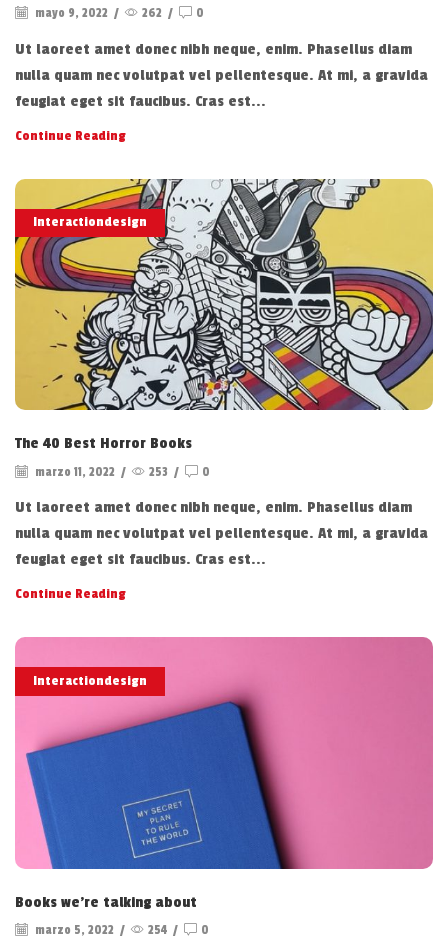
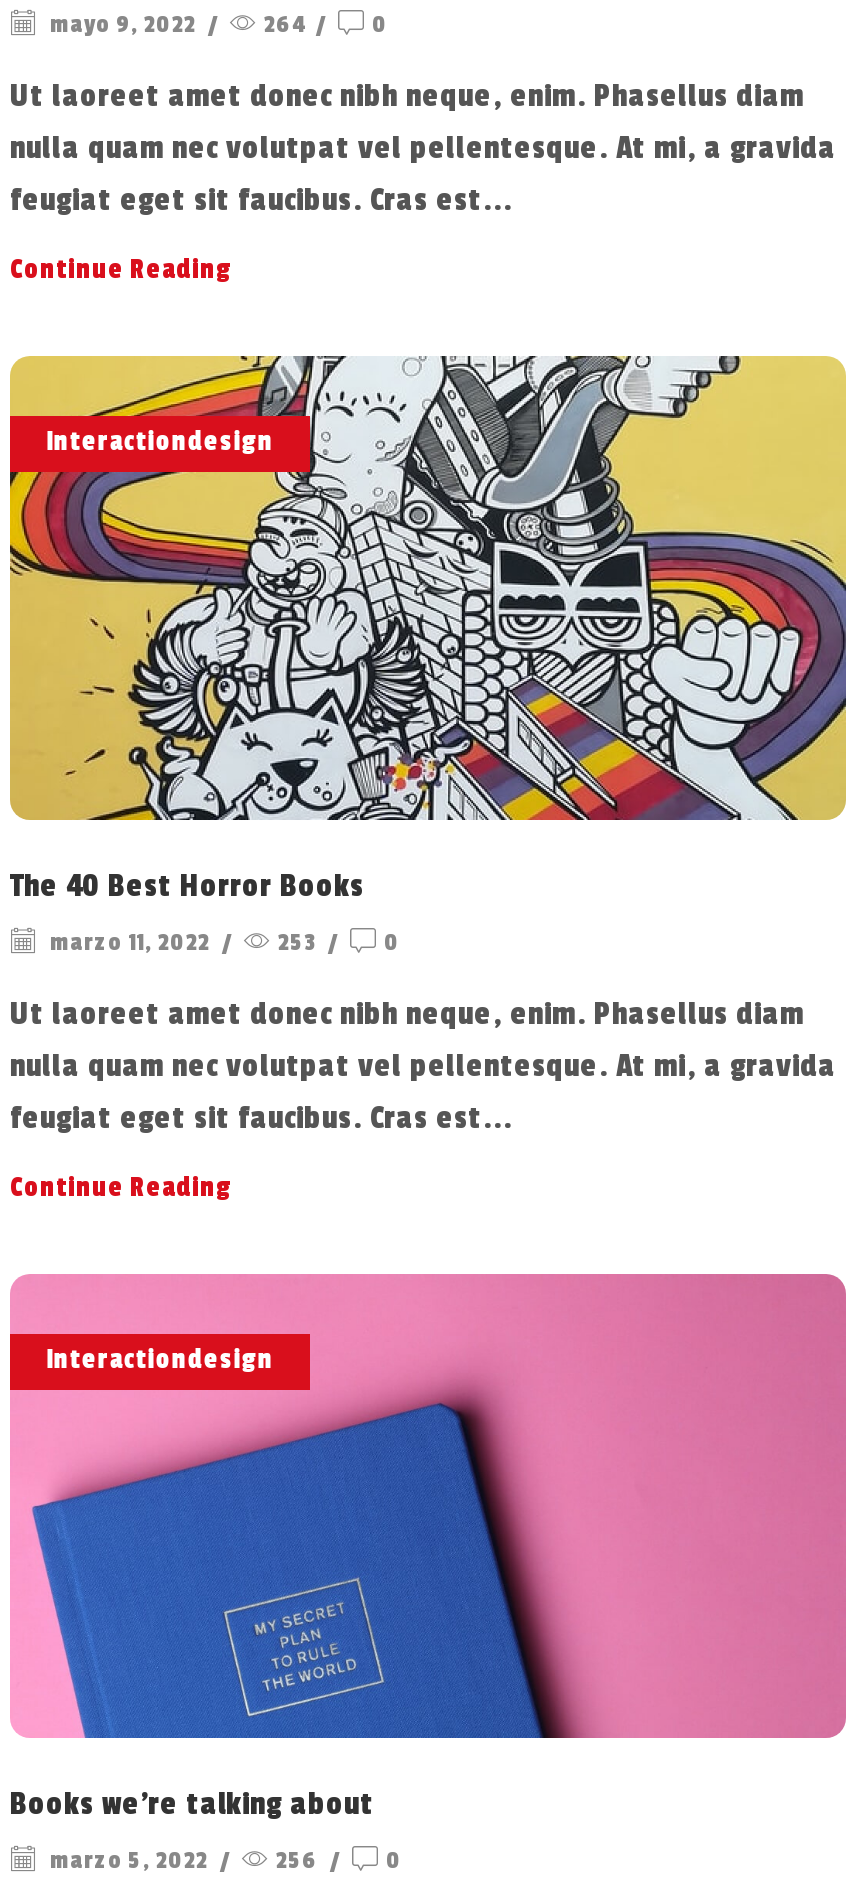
- mayo 9, 2022 / 262 / 0
+ mayo 9, 2022 / 264 / 0

- marzo 5, 2022 / 254 / 0
+ marzo 5, 2022 / 256 / 0
